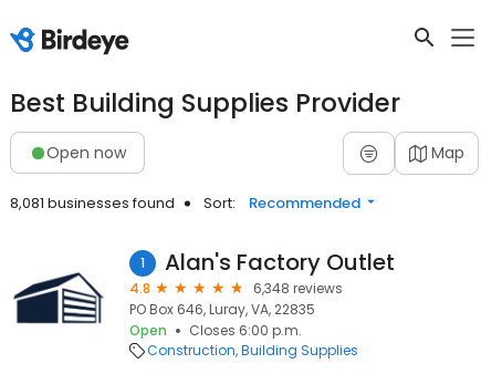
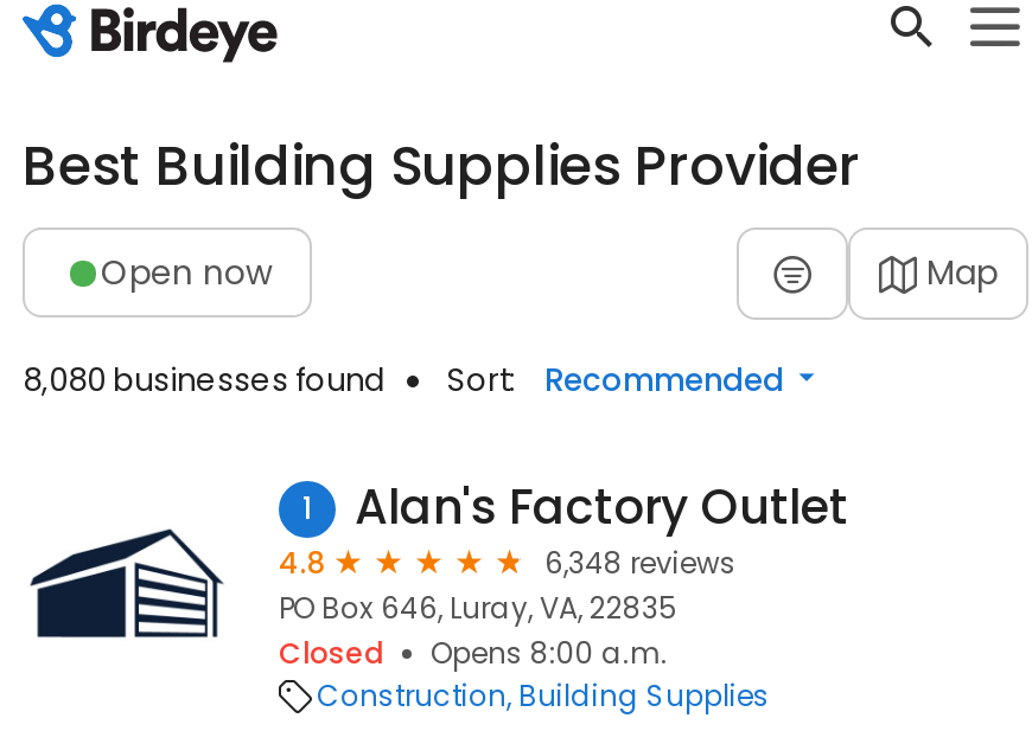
- 8,081 businesses found
+ 8,080 businesses found

- Open
- Closes 6:00 p.m.
+ Closed
+ Opens 8:00 a.m.
